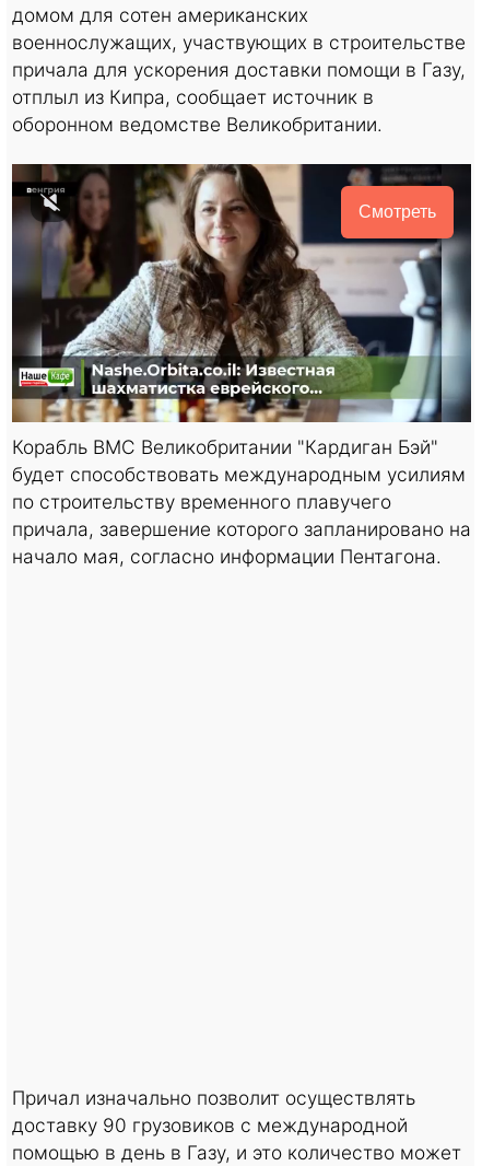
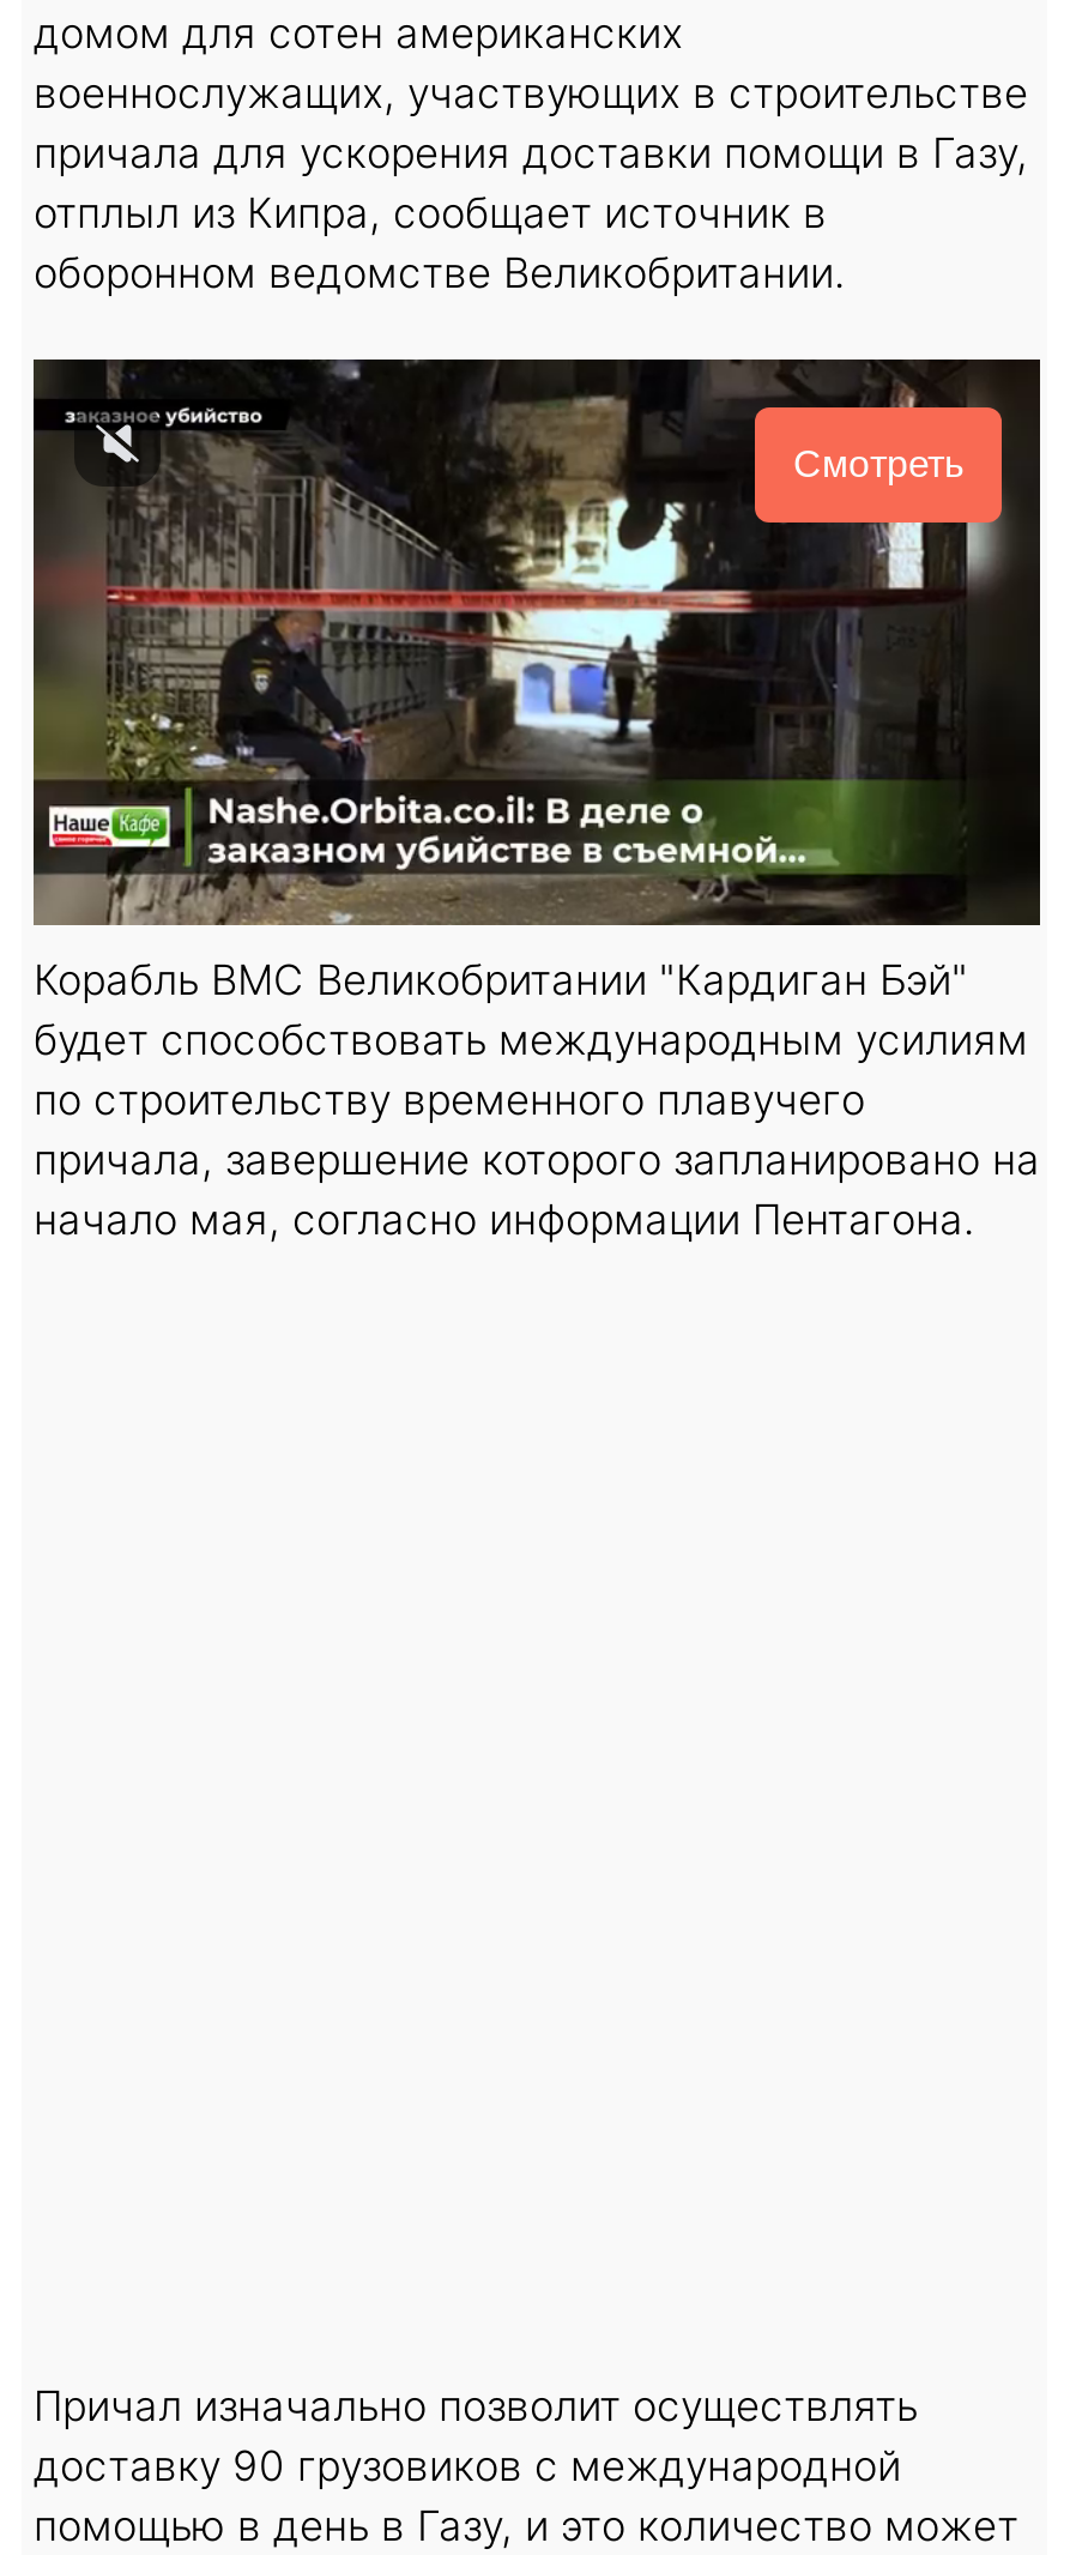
- [image]
+ [image]
